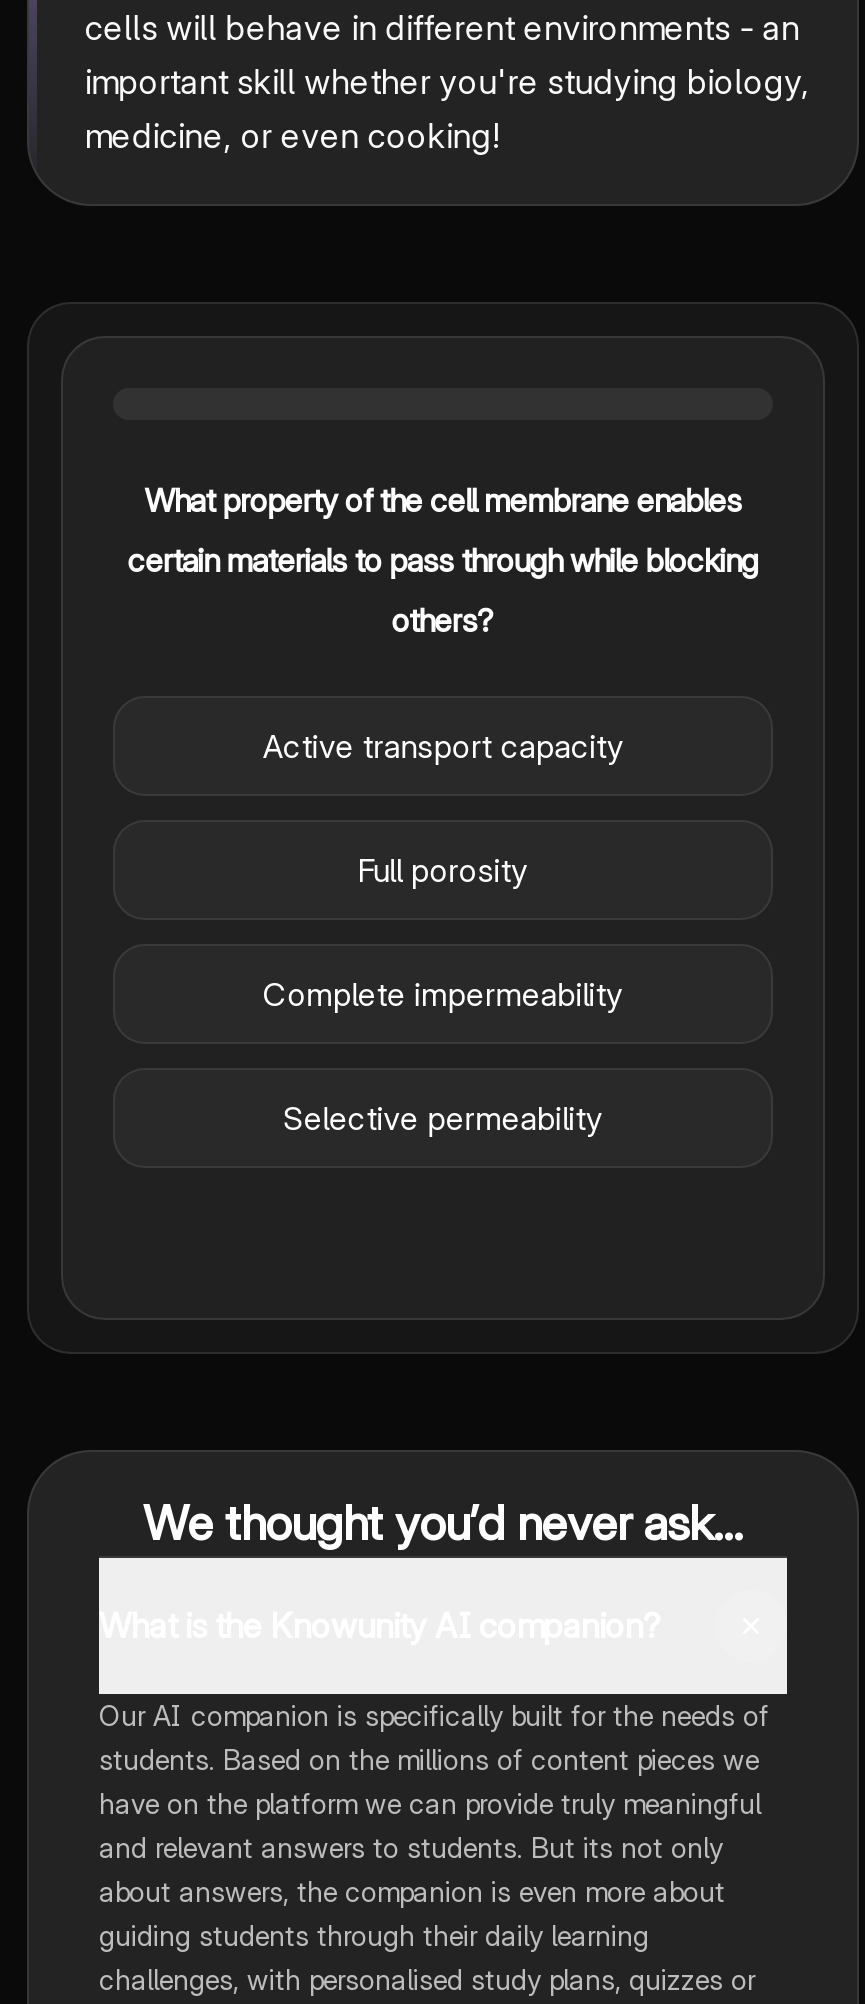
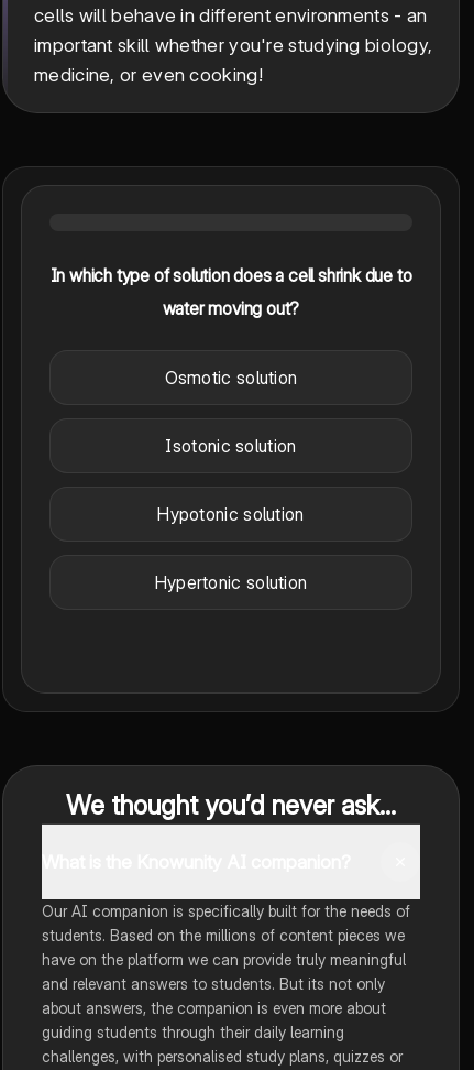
- What property of the cell membrane enables
- certain materials to pass through while blocking
- others?
- Active transport capacity
- Full porosity
- Complete impermeability
- Selective permeability
+ In which type of solution does a cell shrink due to
+ water moving out?
+ Osmotic solution
+ Isotonic solution
+ Hypotonic solution
+ Hypertonic solution
